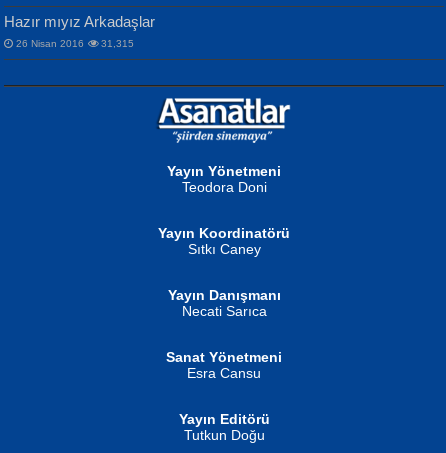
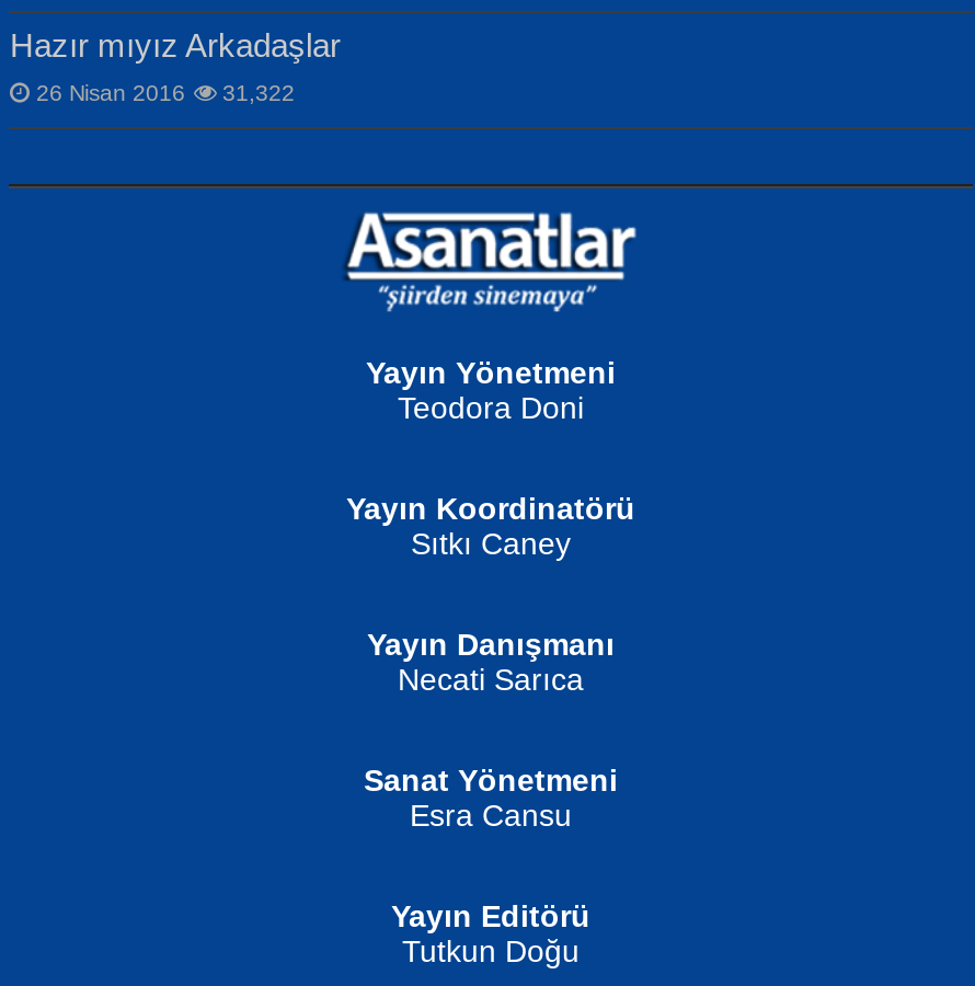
- 26 Nisan 2016 31,315
+ 26 Nisan 2016 31,322
